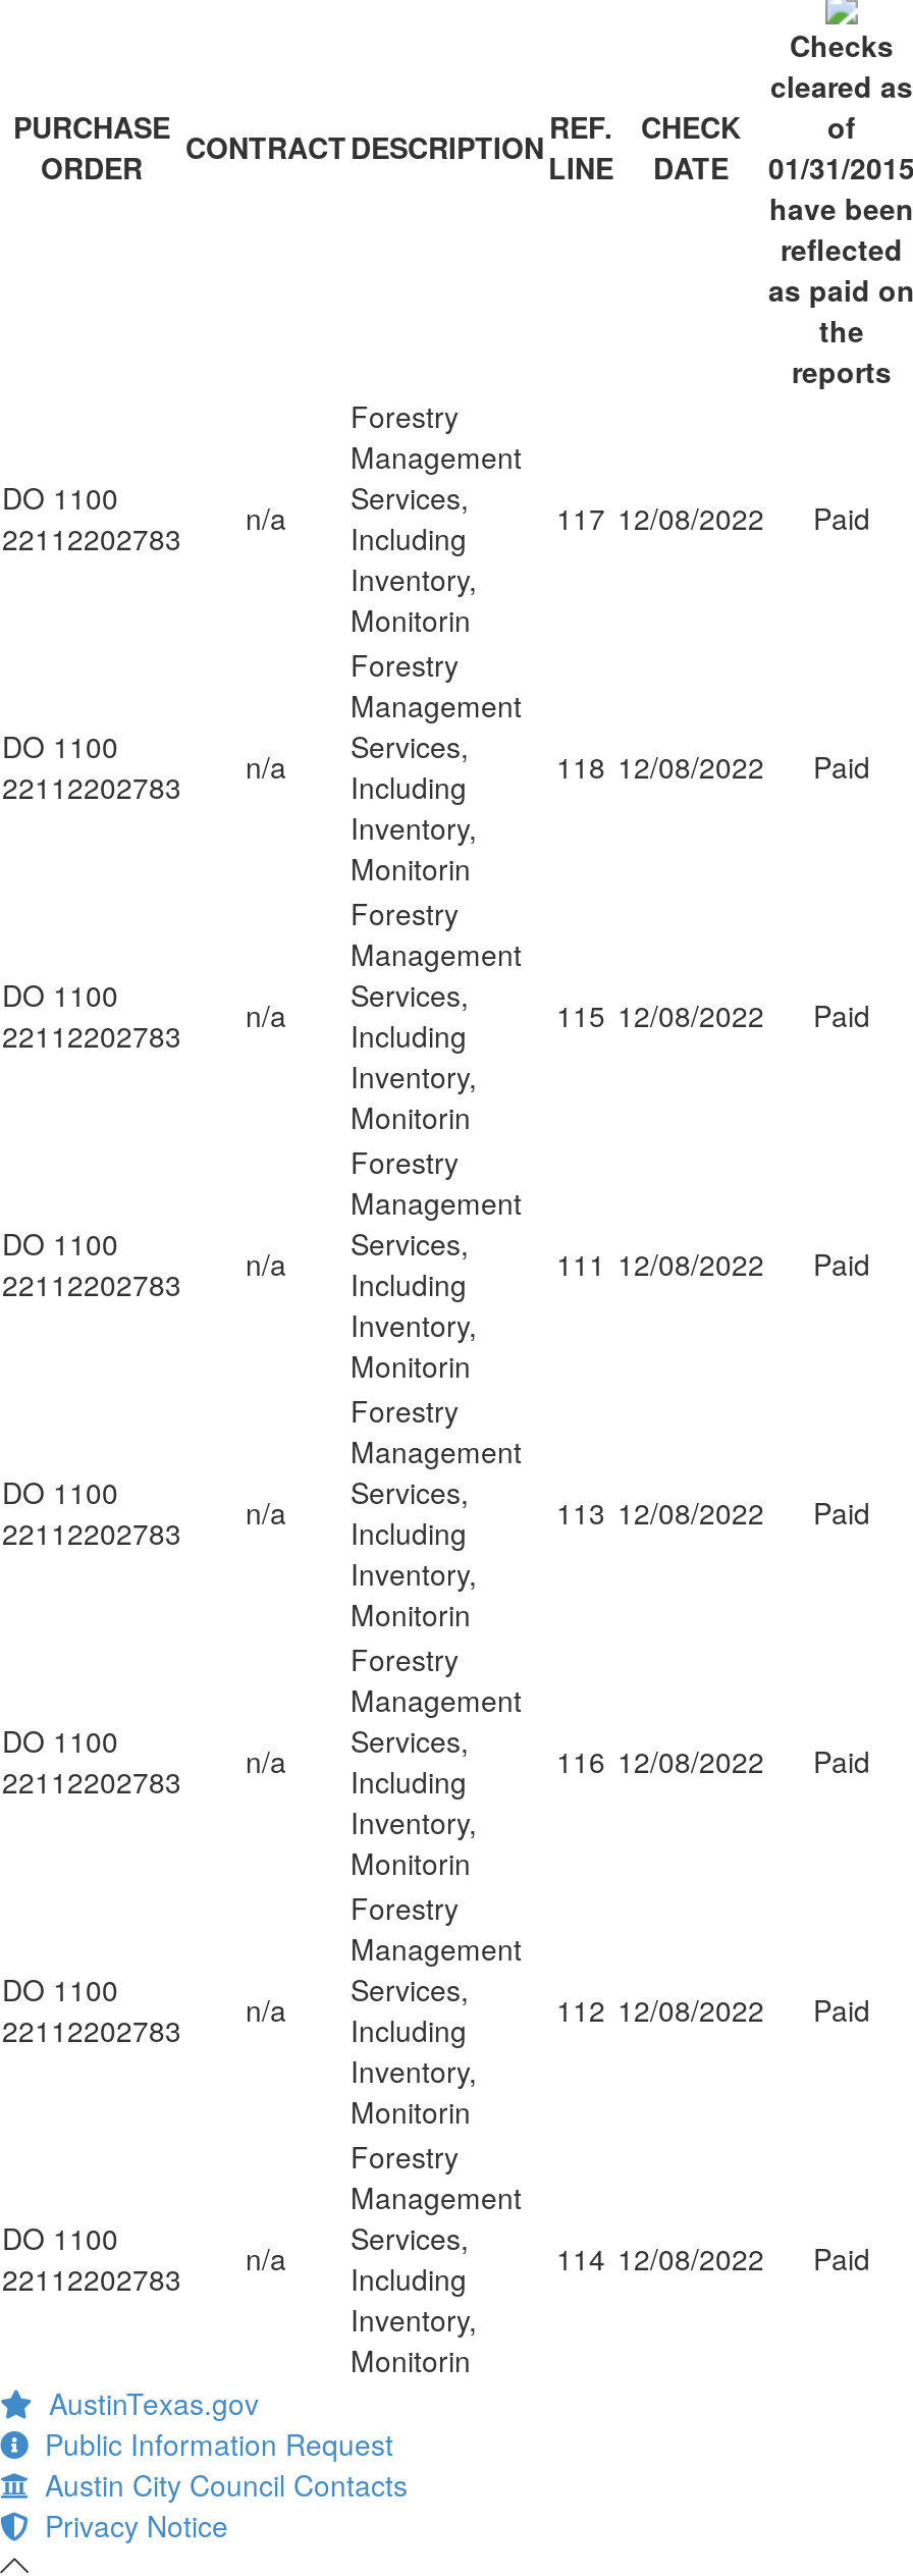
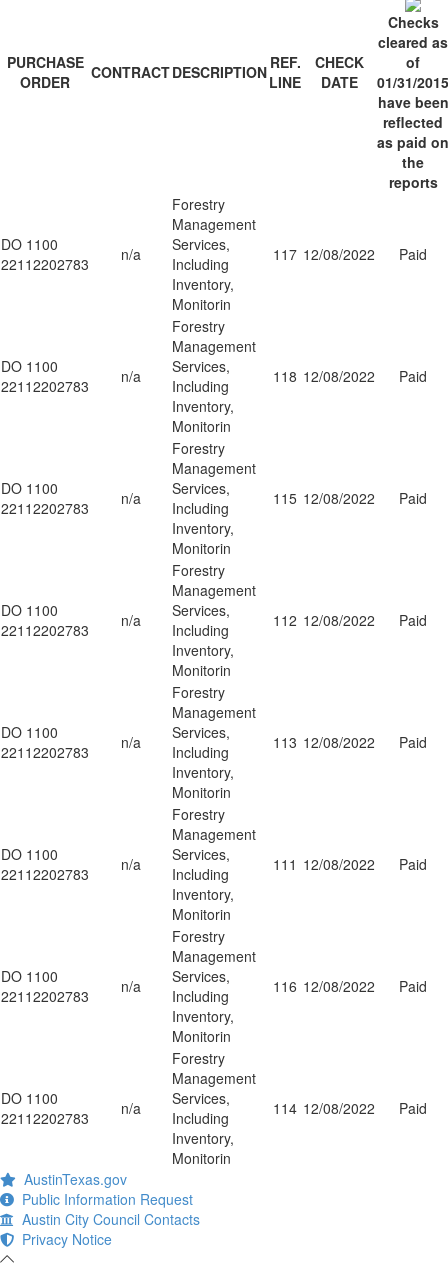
- 111 12/08/2022 Paid
+ 112 12/08/2022 Paid

- 116 12/08/2022 Paid
+ 111 12/08/2022 Paid

- 112 12/08/2022 Paid
+ 116 12/08/2022 Paid
